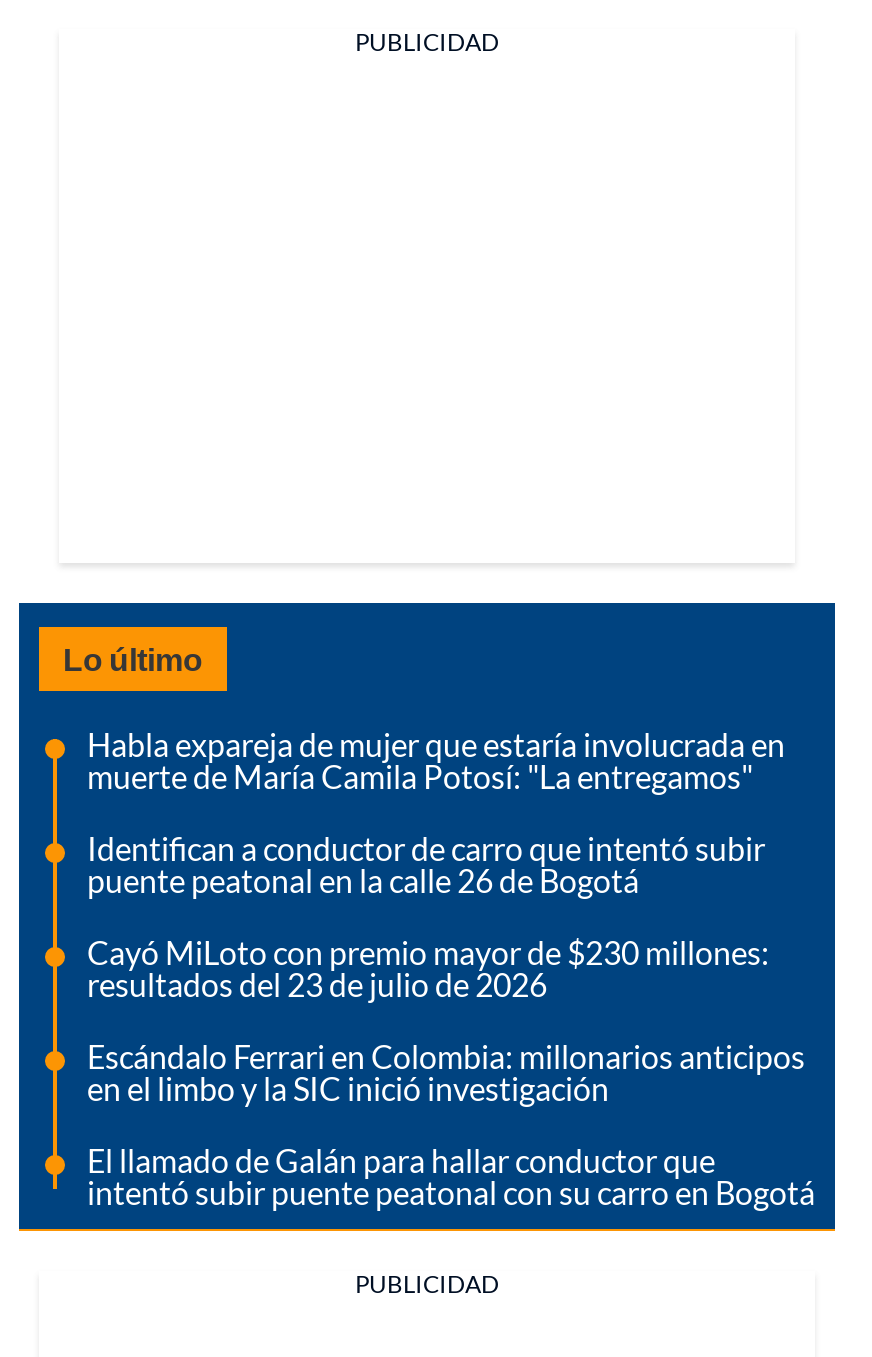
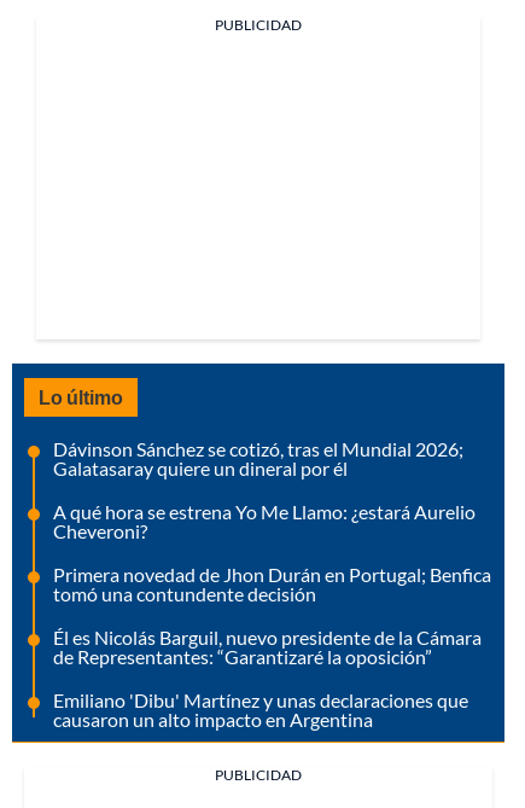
- Habla expareja de mujer que estaría involucrada en
- muerte de María Camila Potosí: "La entregamos"
+ Dávinson Sánchez se cotizó, tras el Mundial 2026;
+ Galatasaray quiere un dineral por él

- Identifican a conductor de carro que intentó subir
- puente peatonal en la calle 26 de Bogotá
+ A qué hora se estrena Yo Me Llamo: ¿estará Aurelio
+ Cheveroni?

- Cayó MiLoto con premio mayor de $230 millones:
- resultados del 23 de julio de 2026
+ Primera novedad de Jhon Durán en Portugal; Benfica
+ tomó una contundente decisión

- Escándalo Ferrari en Colombia: millonarios anticipos
- en el limbo y la SIC inició investigación
+ Él es Nicolás Barguil, nuevo presidente de la Cámara
+ de Representantes: “Garantizaré la oposición”

- El llamado de Galán para hallar conductor que
- intentó subir puente peatonal con su carro en Bogotá
+ Emiliano 'Dibu' Martínez y unas declaraciones que
+ causaron un alto impacto en Argentina
